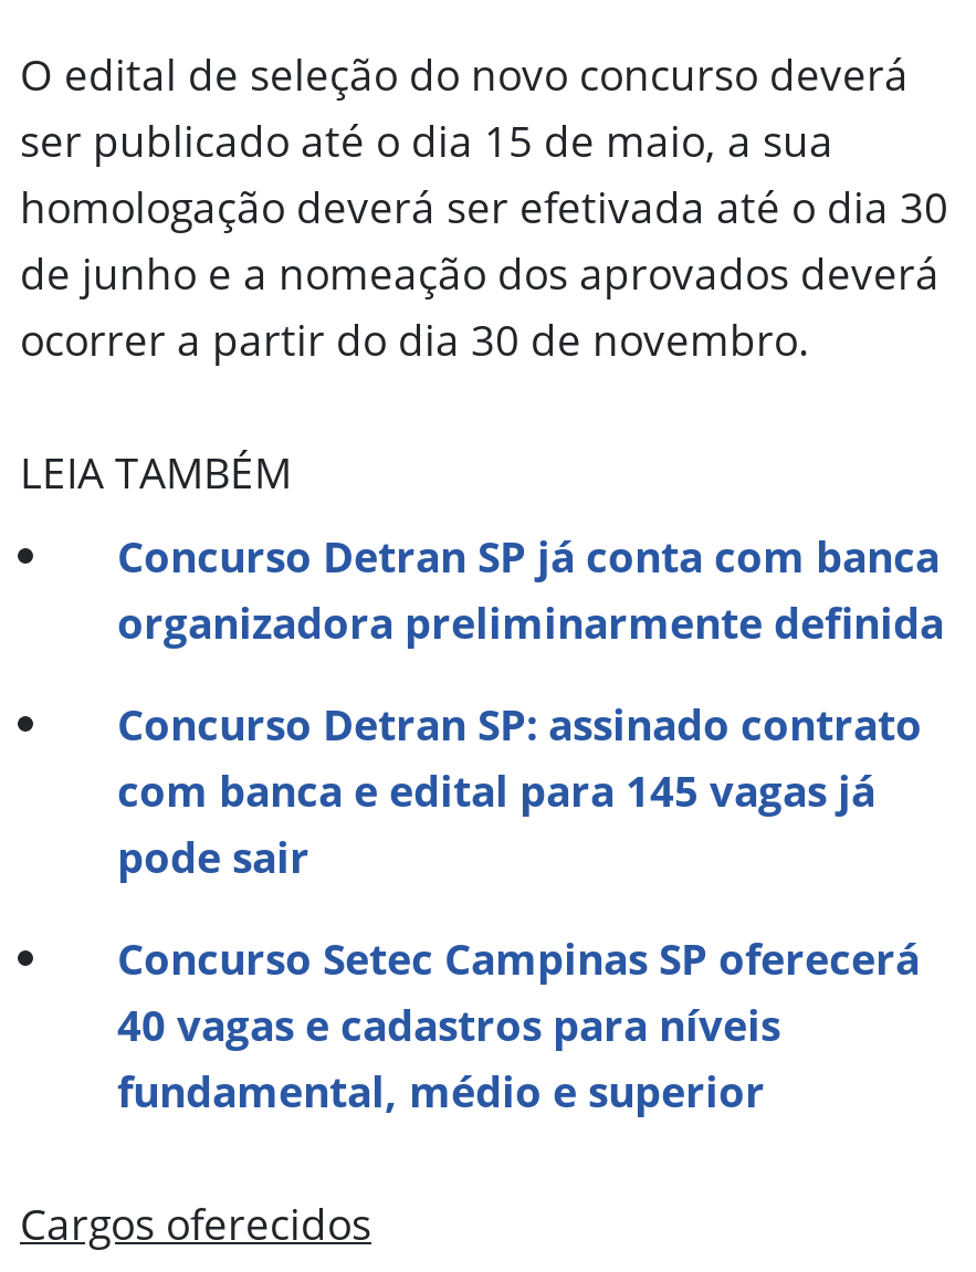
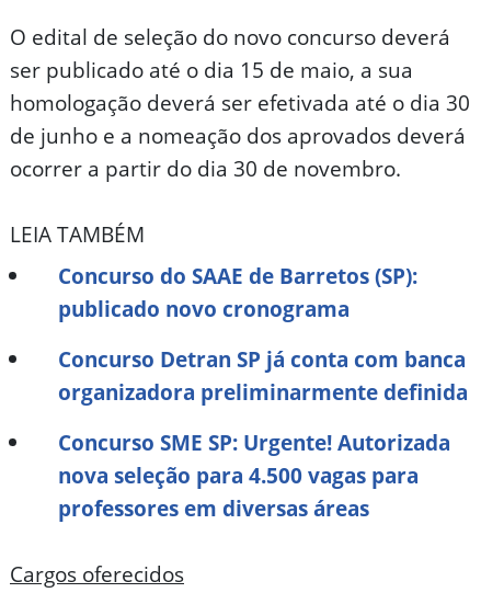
+ Concurso do SAAE de Barretos (SP):
+ publicado novo cronograma

moved down: Concurso Detran SP já conta com banca | organizadora preliminarmente definida

- Concurso Detran SP: assinado contrato
- com banca e edital para 145 vagas já
- pode sair
- Concurso Setec Campinas SP oferecerá
- 40 vagas e cadastros para níveis
- fundamental, médio e superior
+ Concurso SME SP: Urgente! Autorizada
+ nova seleção para 4.500 vagas para
+ professores em diversas áreas
